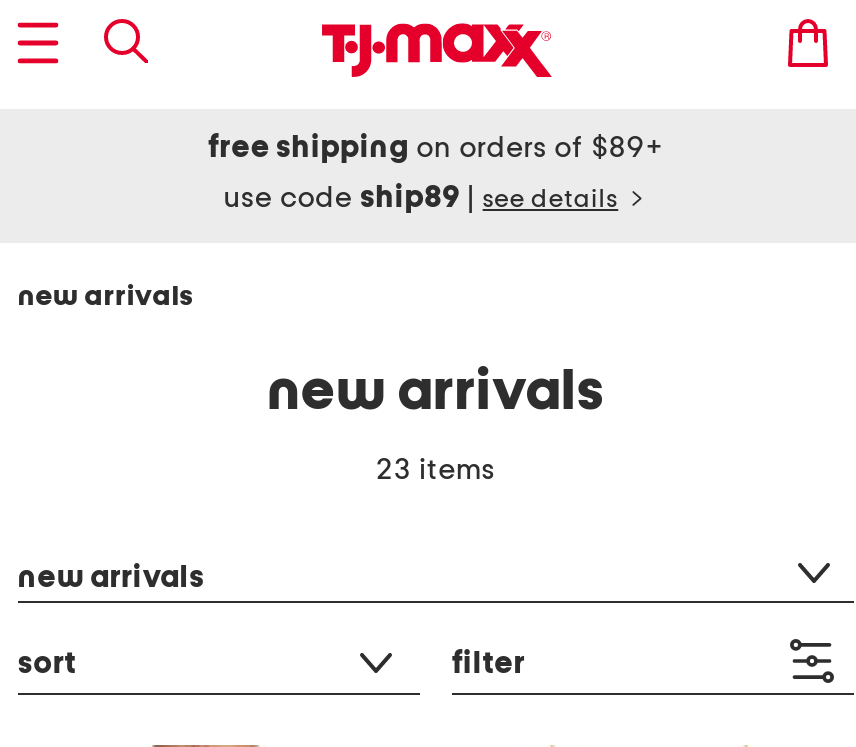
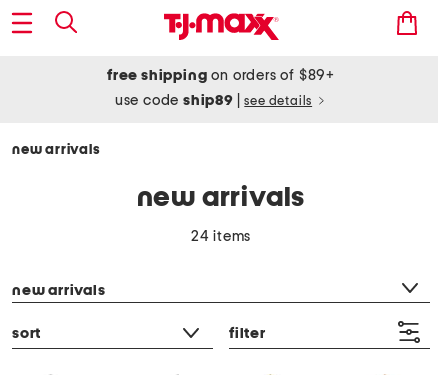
- 23 items
+ 24 items
